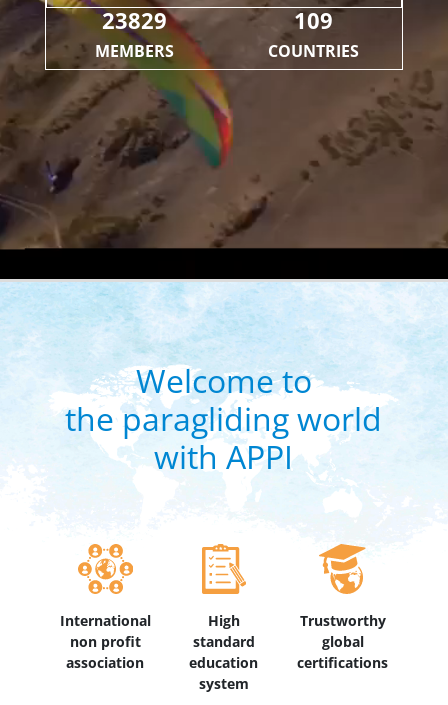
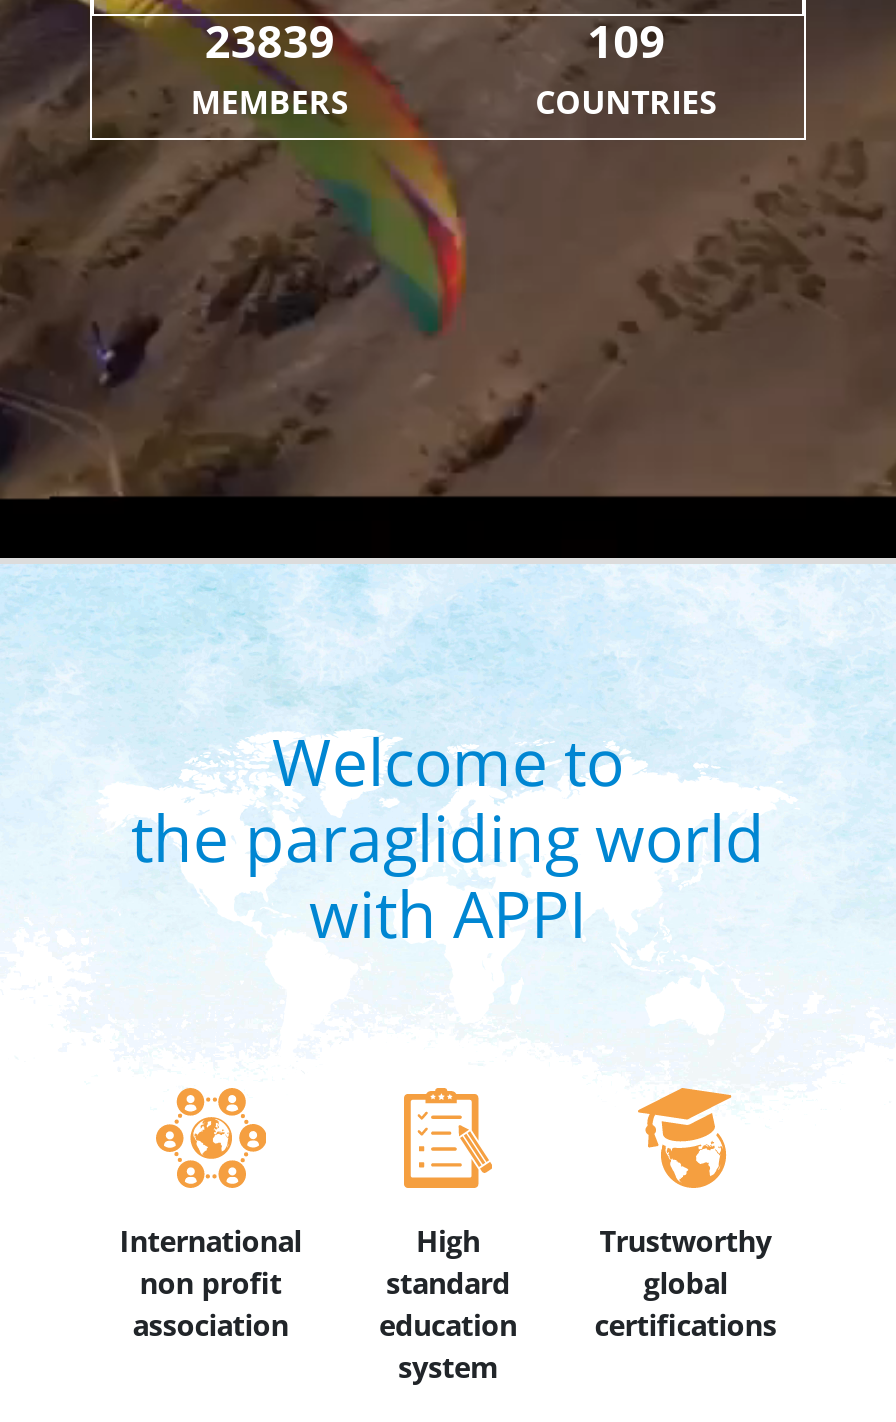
- 23829
+ 23839
